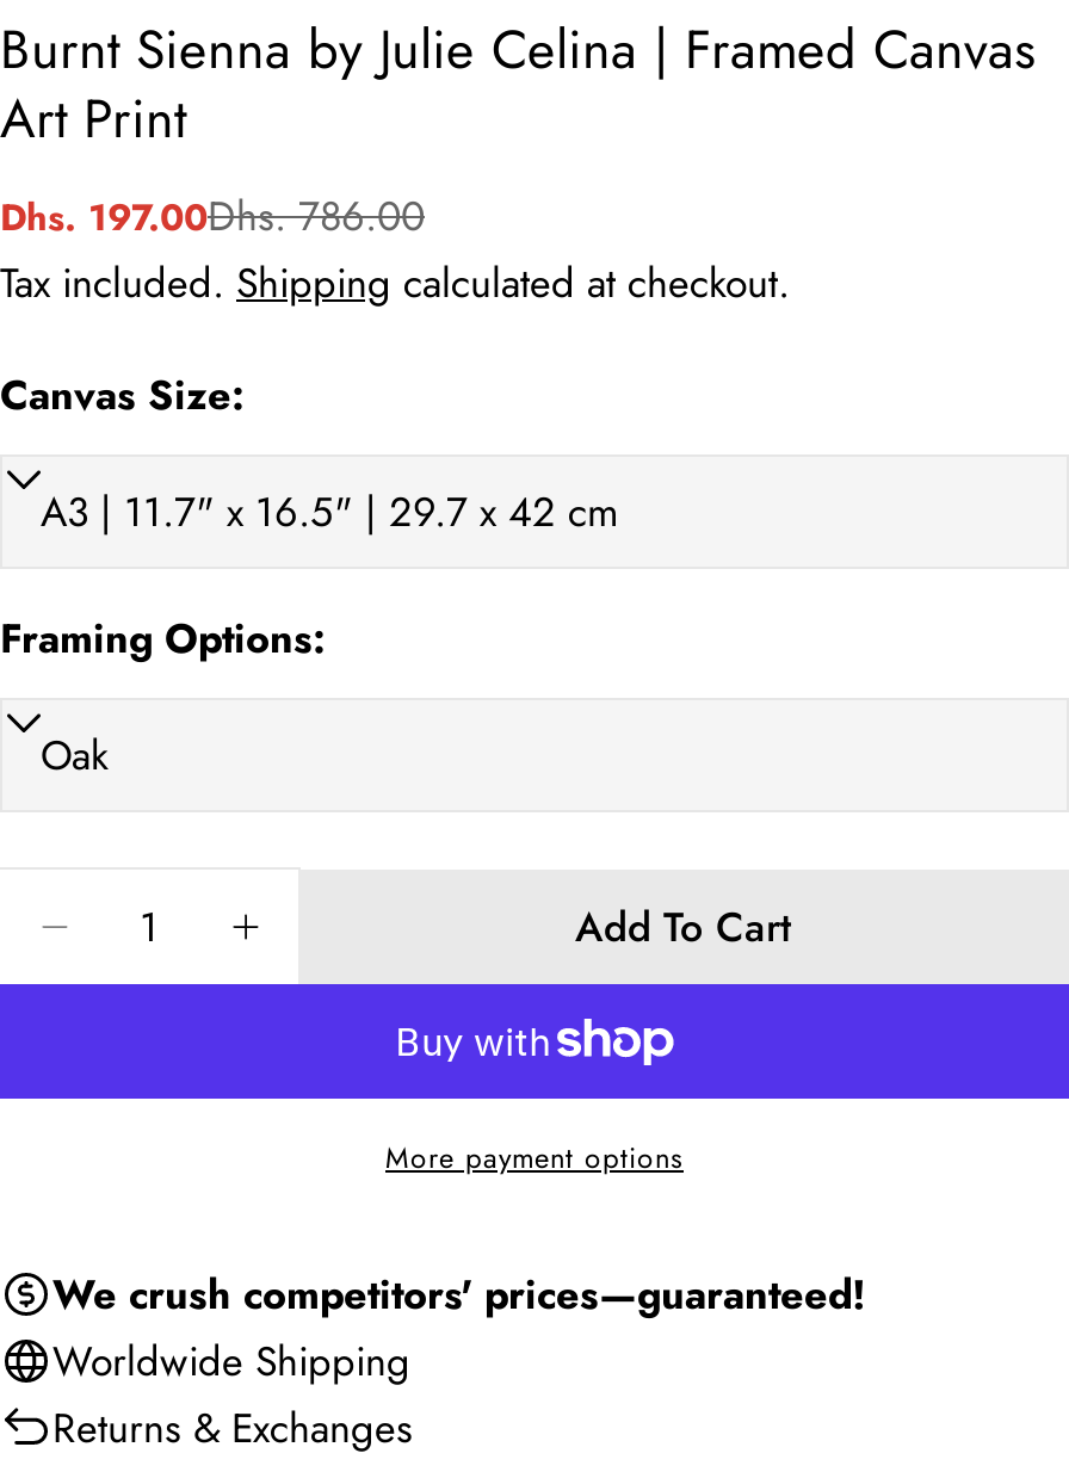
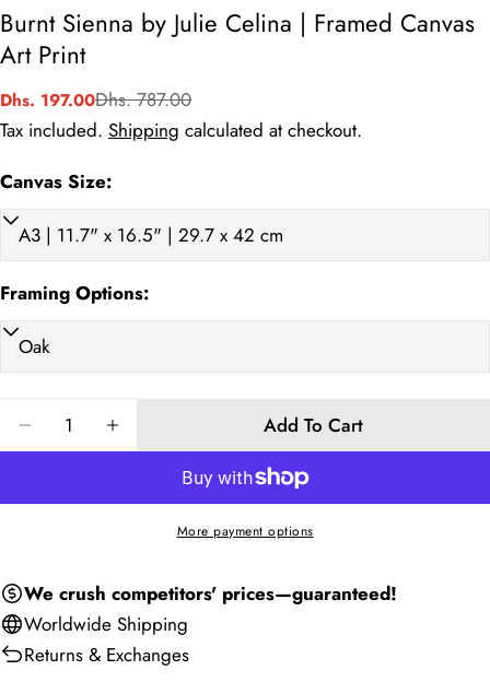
- Dhs. 786.00
+ Dhs. 787.00
